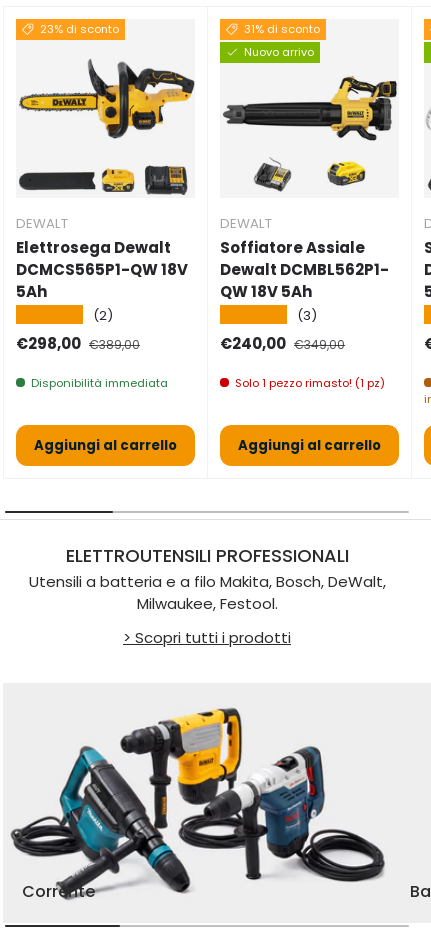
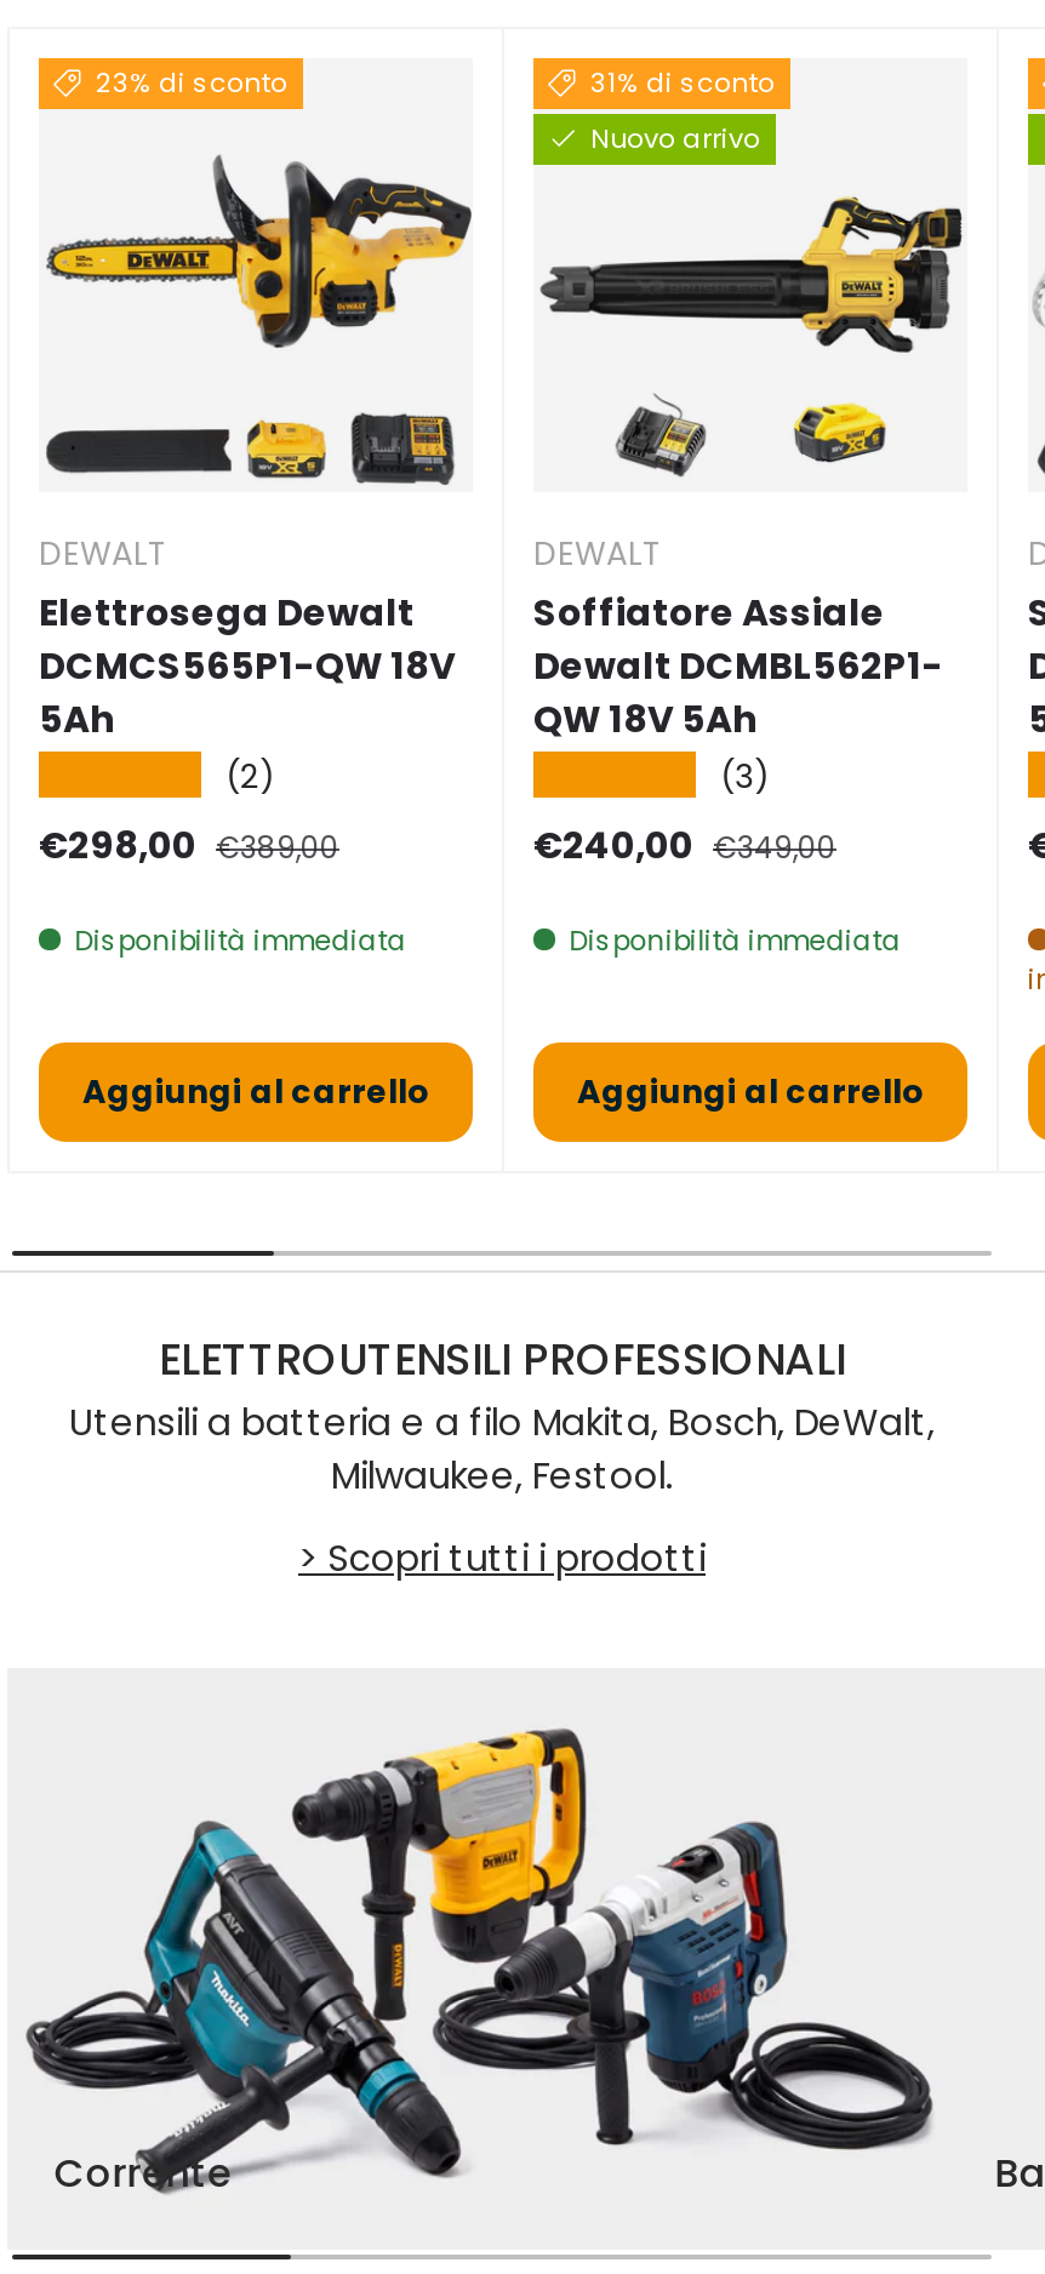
- Solo 1 pezzo rimasto! (1 pz)
+ Disponibilità immediata
